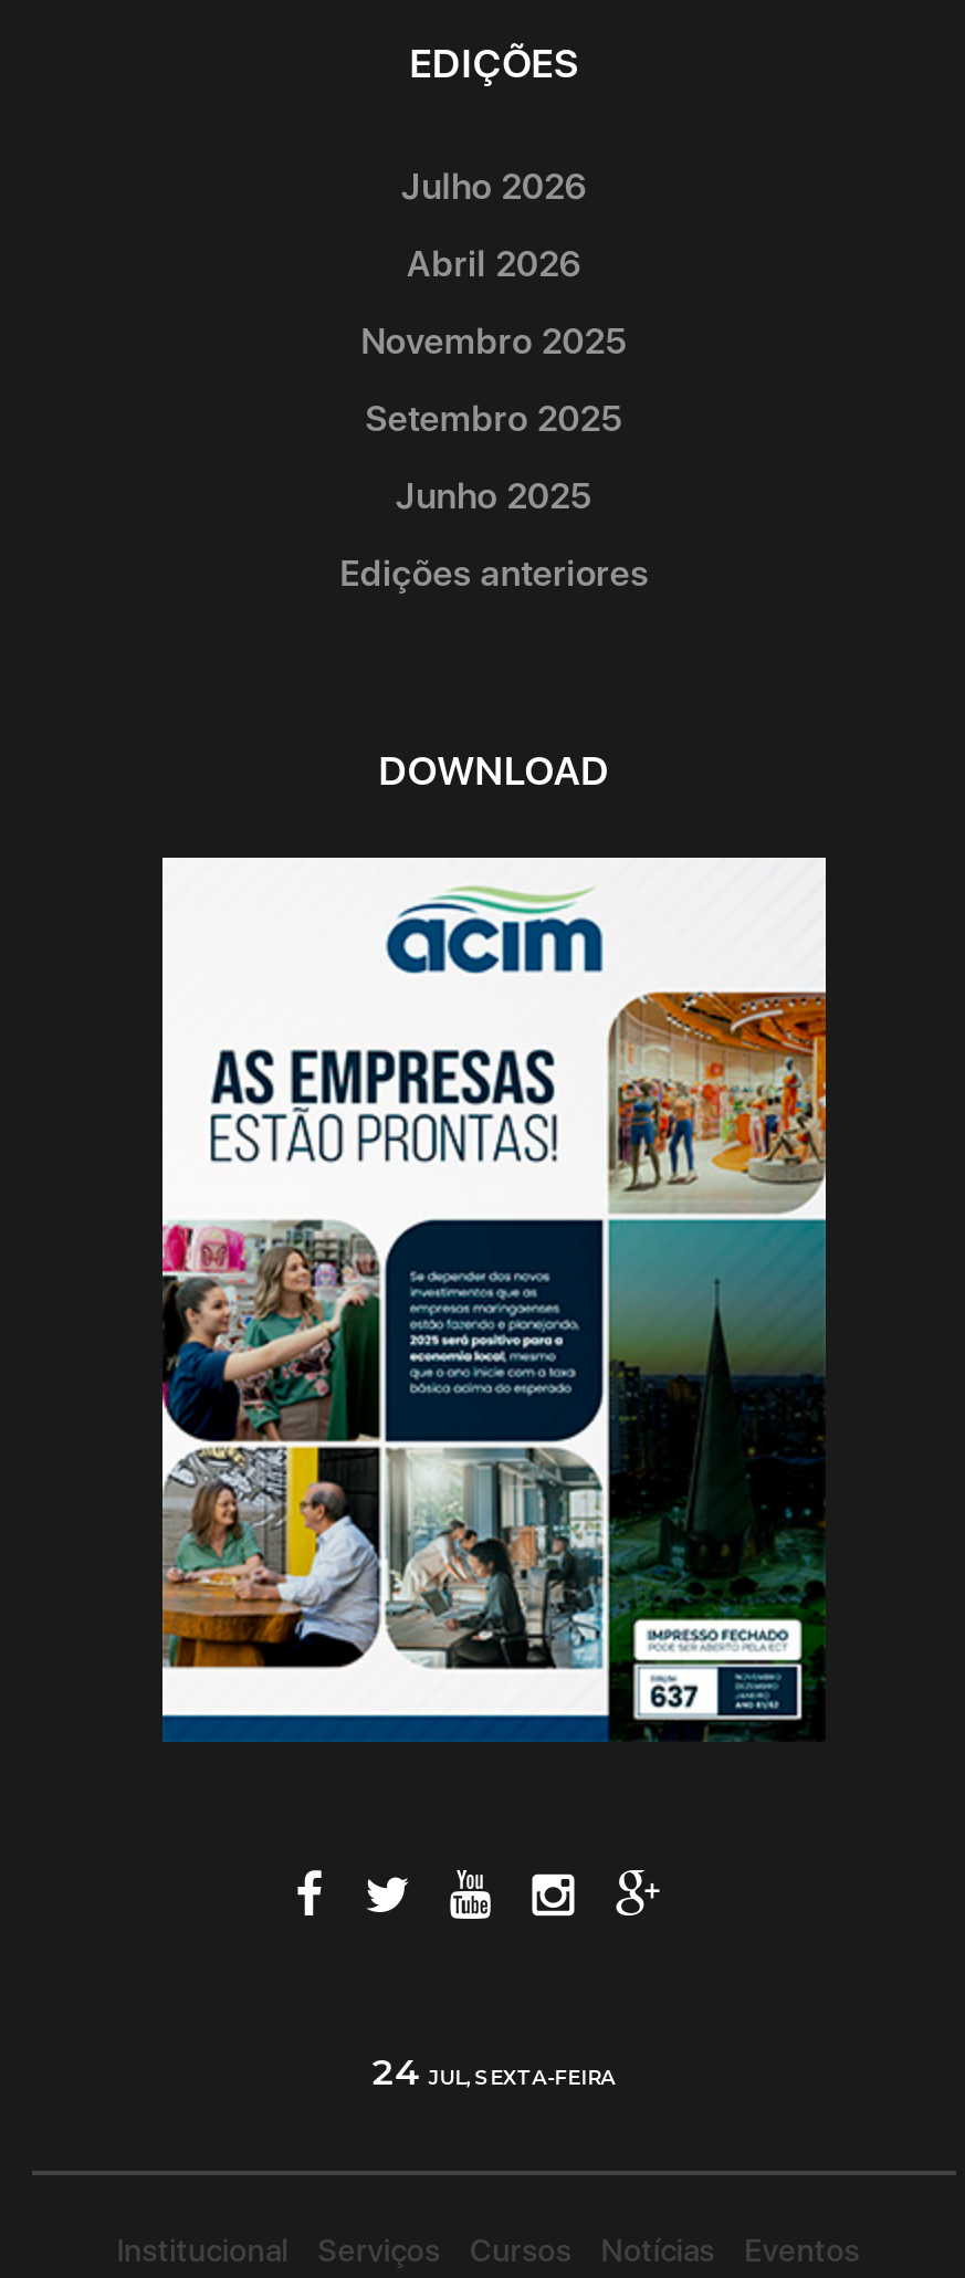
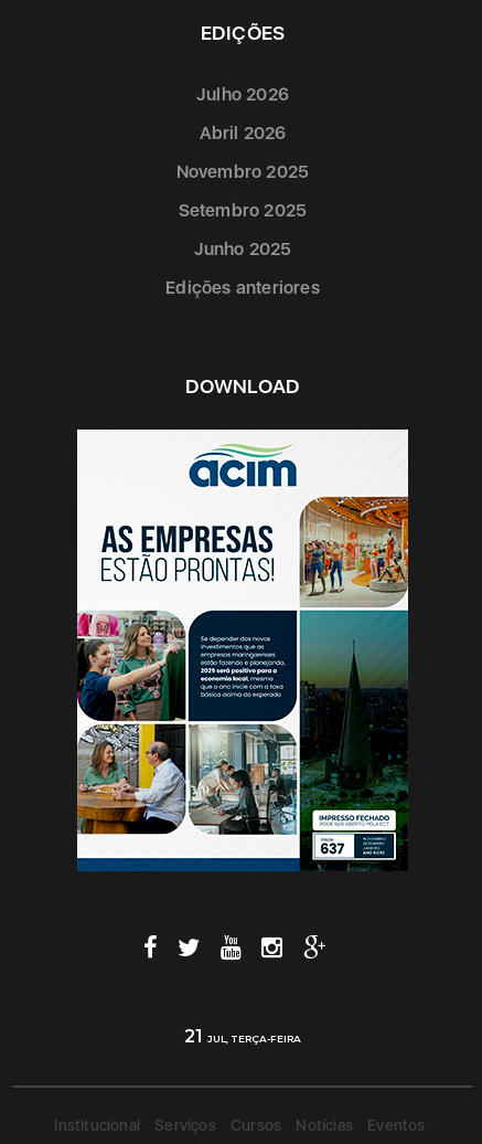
- 24 JUL, SEXTA-FEIRA
+ 21 JUL, TERÇA-FEIRA
